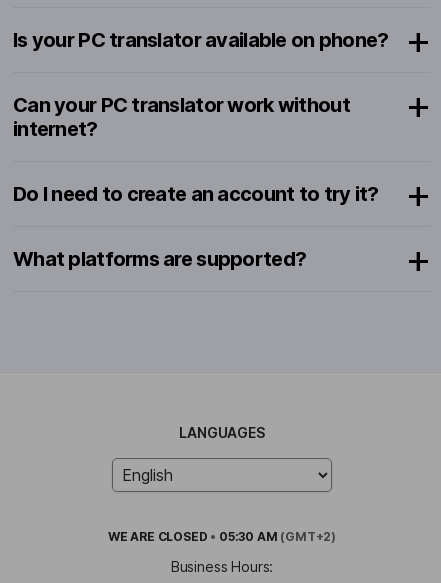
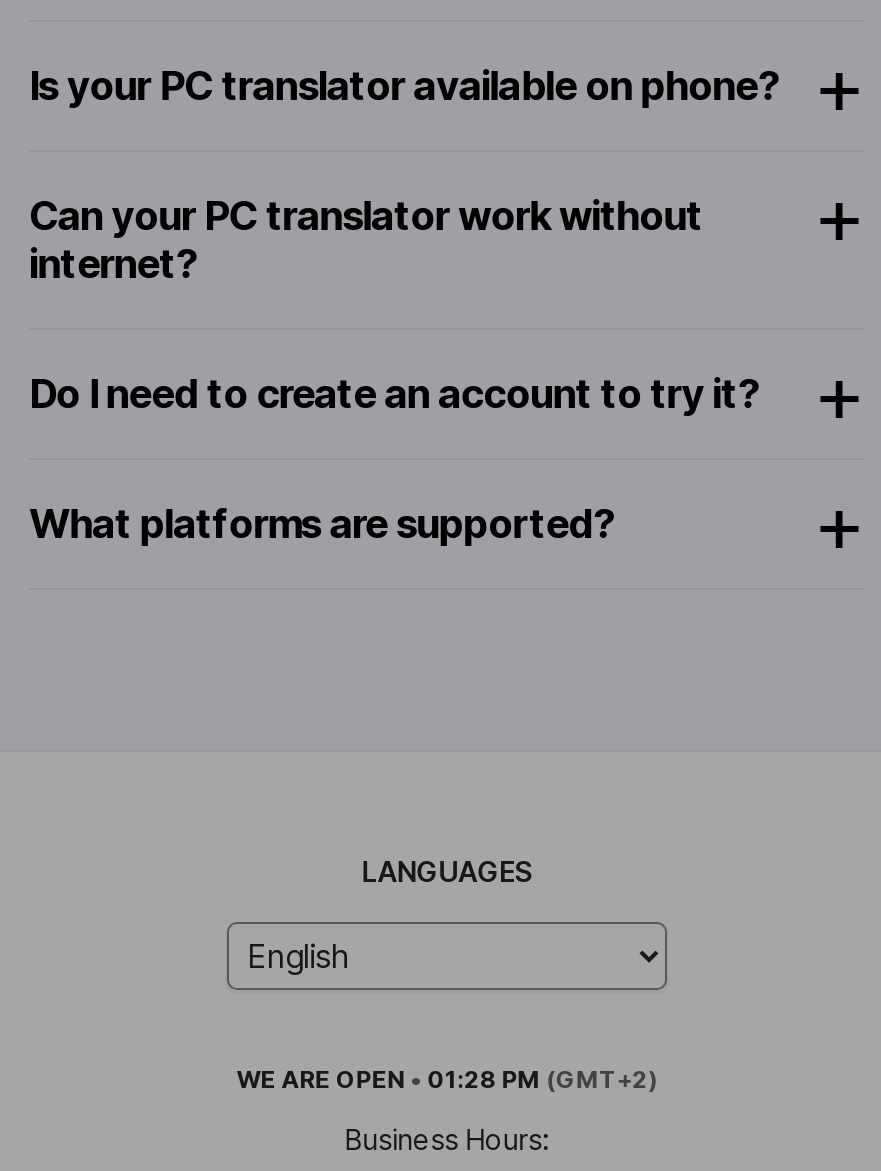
- WE ARE CLOSED • 05:30 AM (GMT+2)
+ WE ARE OPEN • 01:28 PM (GMT+2)
